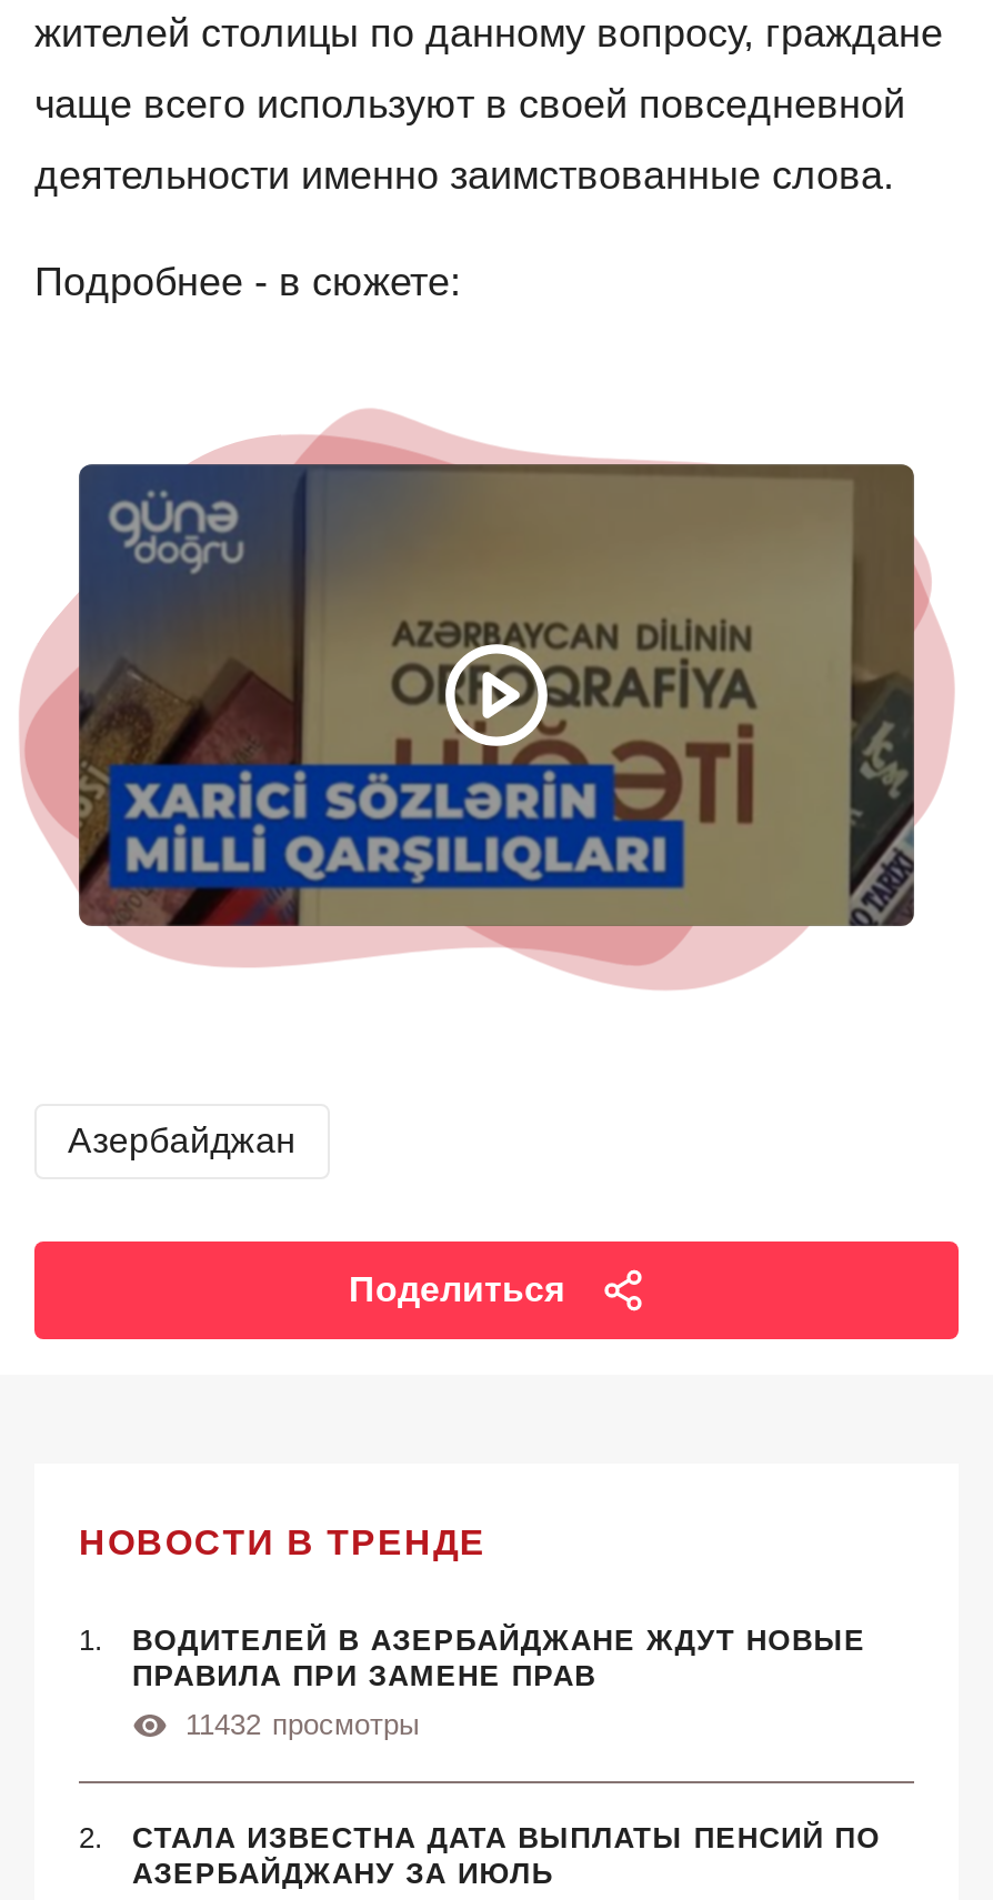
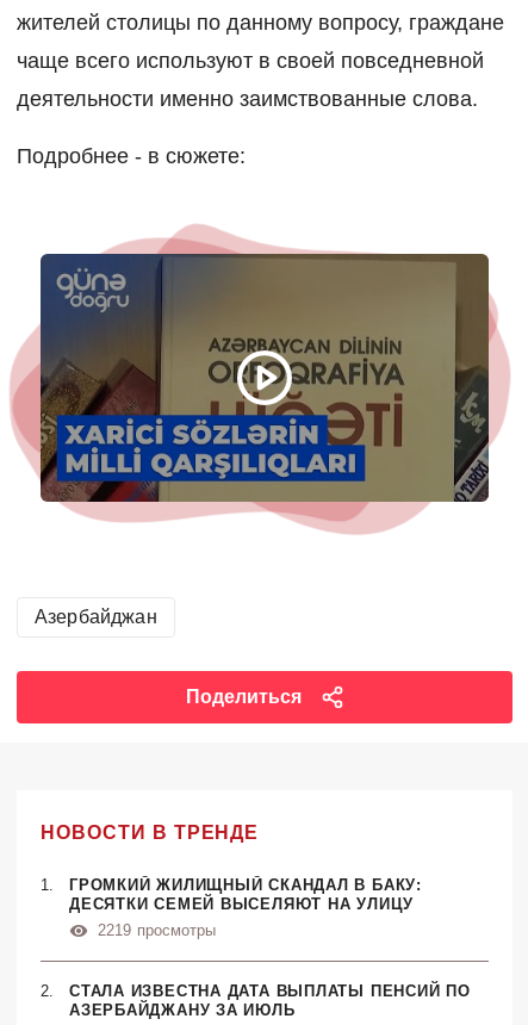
- ВОДИТЕЛЕЙ В АЗЕРБАЙДЖАНЕ ЖДУТ НОВЫЕ
- ПРАВИЛА ПРИ ЗАМЕНЕ ПРАВ
+ ГРОМКИЙ ЖИЛИЩНЫЙ СКАНДАЛ В БАКУ:
+ ДЕСЯТКИ СЕМЕЙ ВЫСЕЛЯЮТ НА УЛИЦУ

- 11432 просмотры
+ 2219 просмотры
